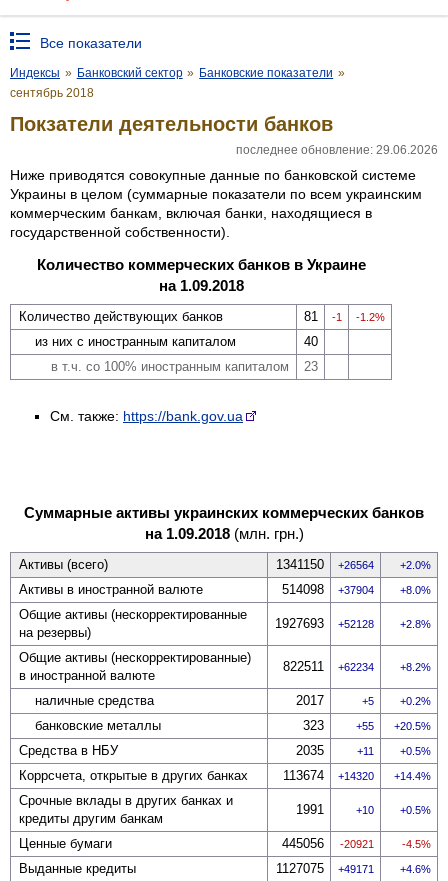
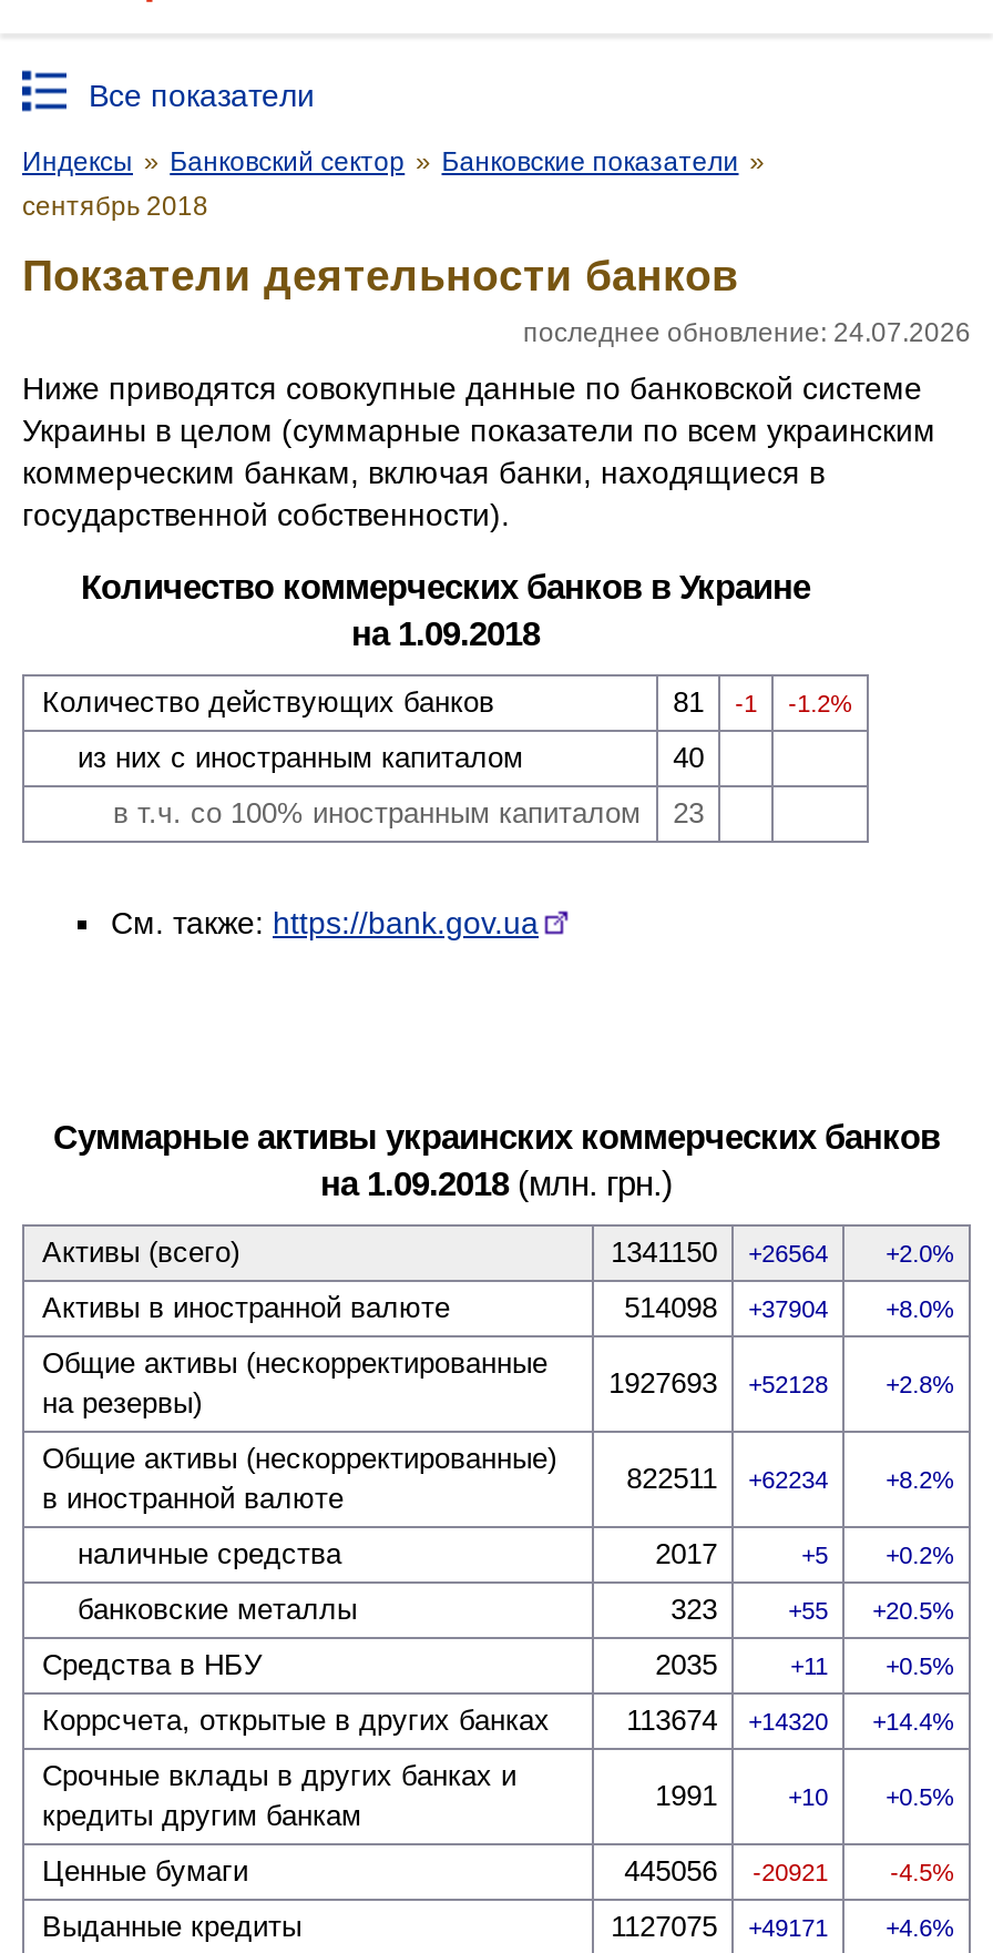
- последнее обновление: 29.06.2026
+ последнее обновление: 24.07.2026
